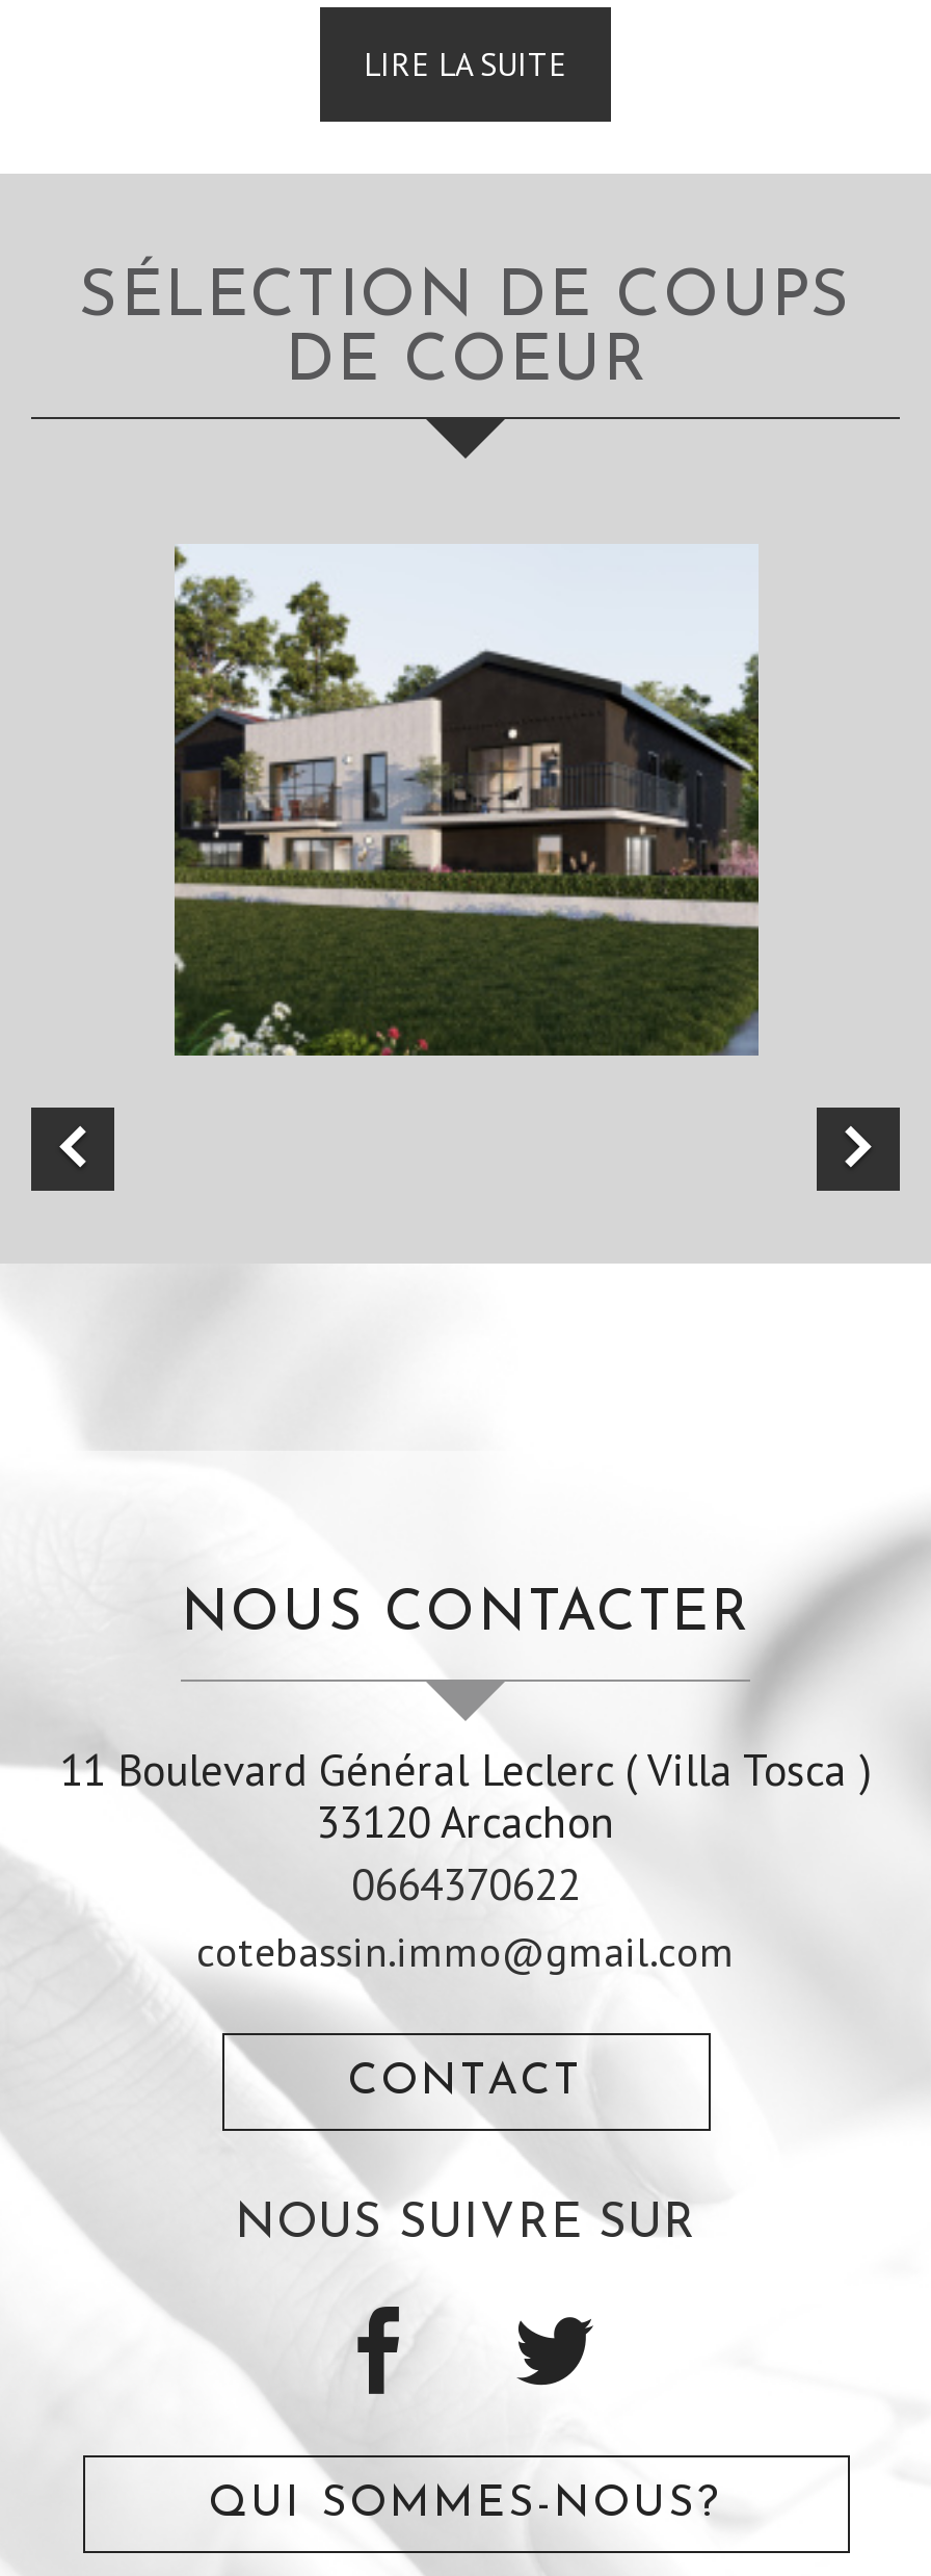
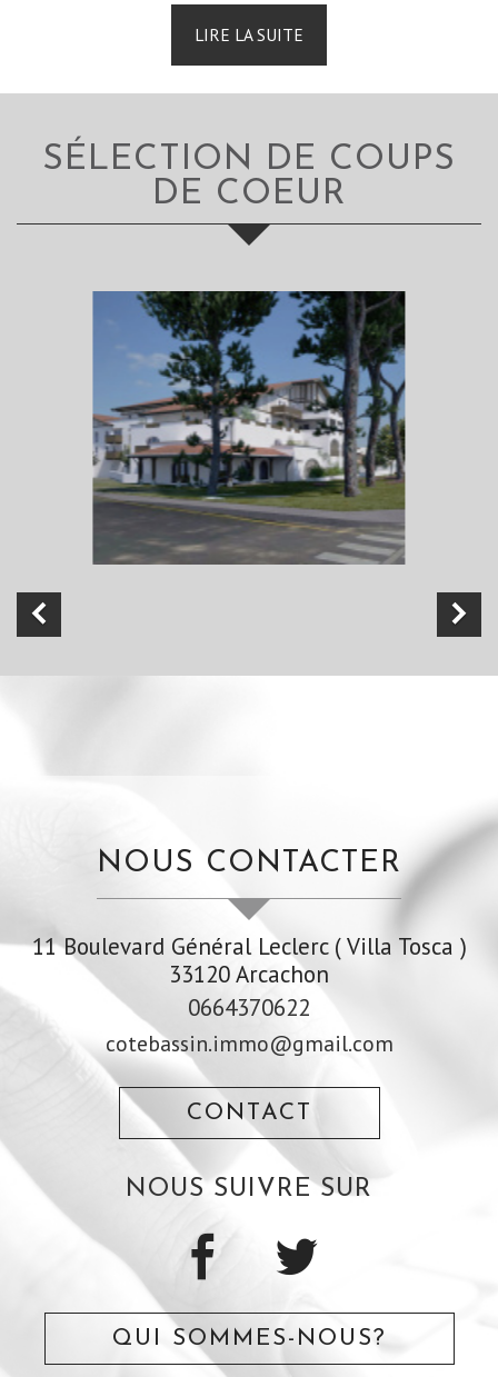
- [image]
+ [image]
